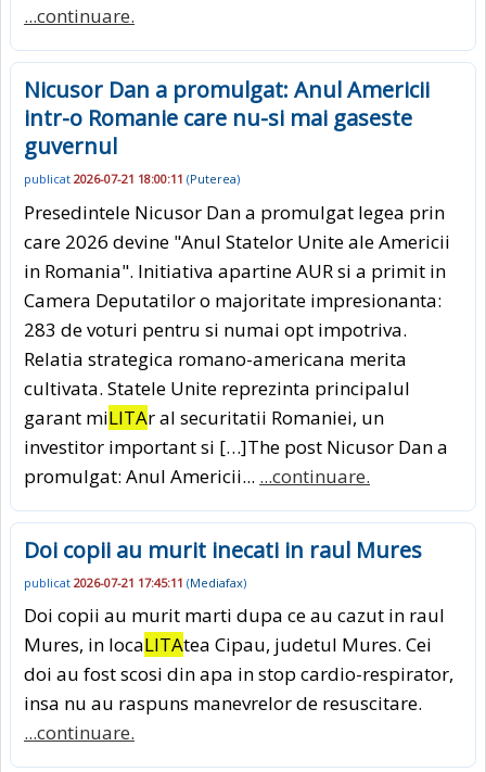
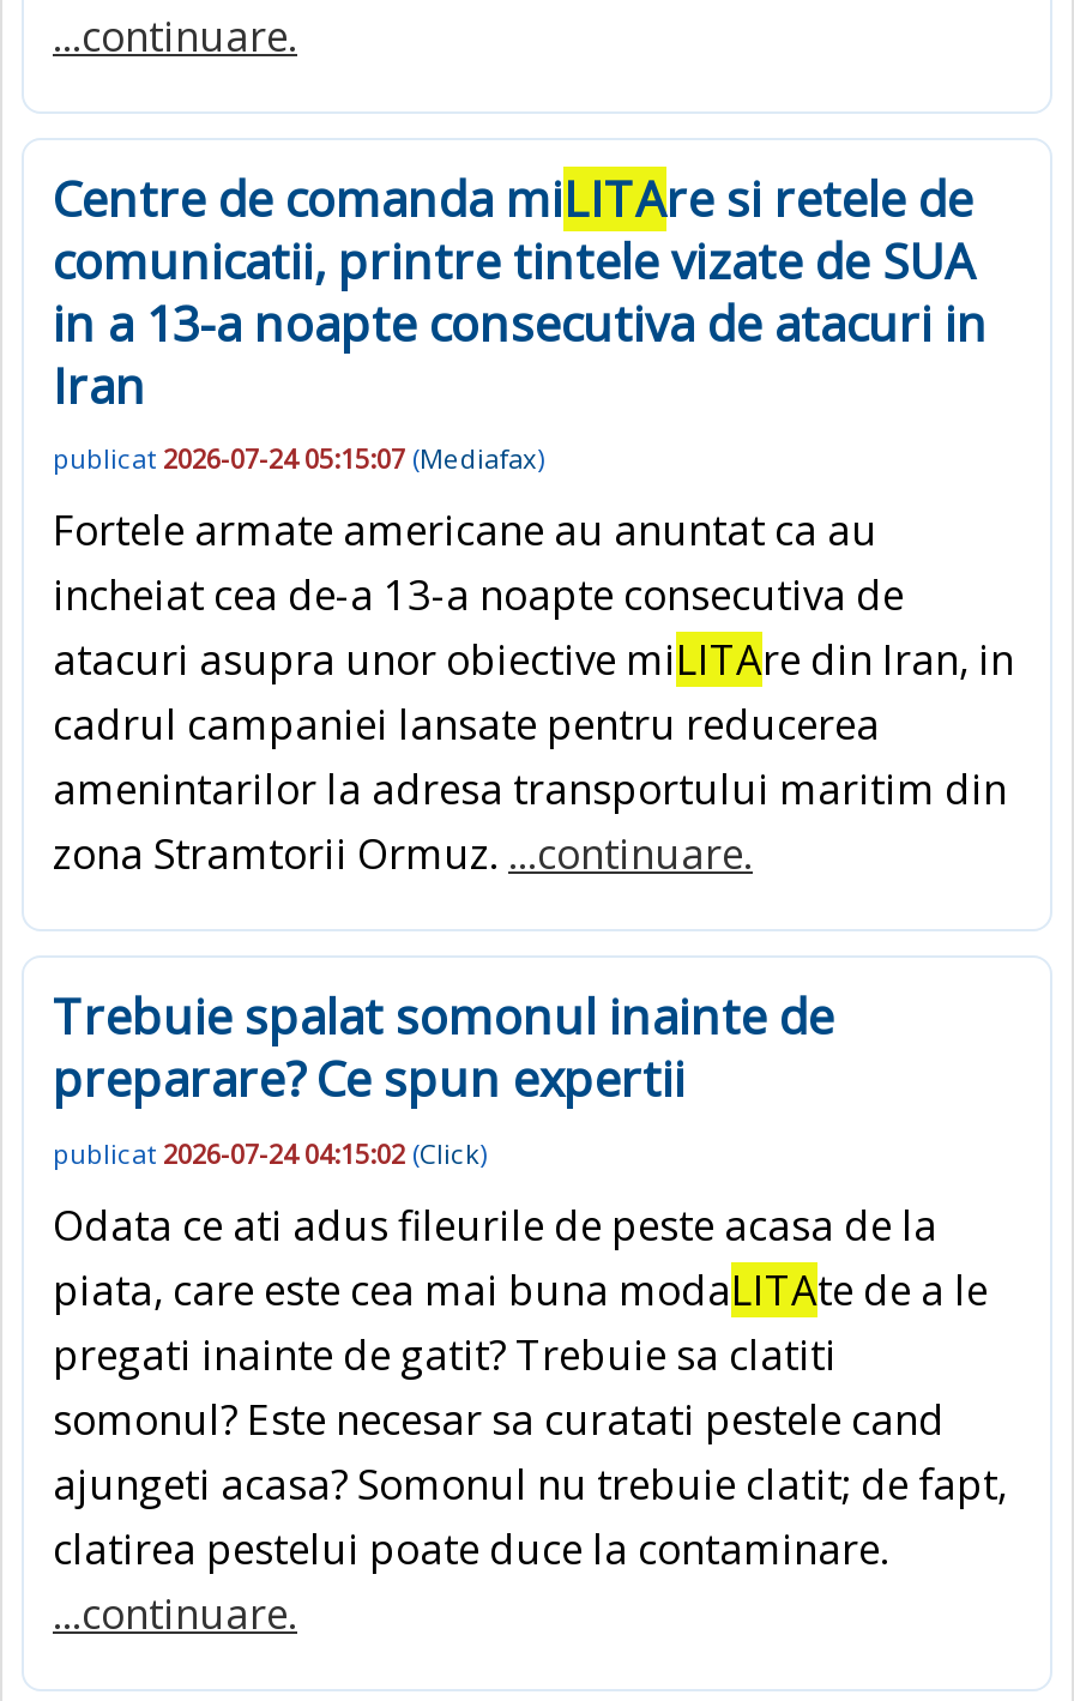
- Nicusor Dan a promulgat: Anul Americii
- intr-o Romanie care nu-si mai gaseste
- guvernul
- publicat 2026-07-21 18:00:11 (Puterea)
+ Centre de comanda miLITAre si retele de
+ comunicatii, printre tintele vizate de SUA
+ in a 13-a noapte consecutiva de atacuri in
+ Iran
+ publicat 2026-07-24 05:15:07 (Mediafax)

- Presedintele Nicusor Dan a promulgat legea prin
- care 2026 devine "Anul Statelor Unite ale Americii
- in Romania". Initiativa apartine AUR si a primit in
- Camera Deputatilor o majoritate impresionanta:
- 283 de voturi pentru si numai opt impotriva.
- Relatia strategica romano-americana merita
- cultivata. Statele Unite reprezinta principalul
- garant mi LITAr al securitatii Romaniei, un
- investitor important si […]The post Nicusor Dan a
- promulgat: Anul Americii......continuare.
+ Fortele armate americane au anuntat ca au
+ incheiat cea de-a 13-a noapte consecutiva de
+ atacuri asupra unor obiective miLITAre din Iran, in
+ cadrul campaniei lansate pentru reducerea
+ amenintarilor la adresa transportului maritim din
+ zona Stramtorii Ormuz....continuare.

- Doi copii au murit inecati in raul Mures
- publicat 2026-07-21 17:45:11 (Mediafax)
+ Trebuie spalat somonul inainte de
+ preparare? Ce spun expertii
+ publicat 2026-07-24 04:15:02 (Click)

- Doi copii au murit marti dupa ce au cazut in raul
- Mures, in locaLITAtea Cipau, judetul Mures. Cei
- doi au fost scosi din apa in stop cardio-respirator,
- insa nu au raspuns manevrelor de resuscitare.
+ Odata ce ati adus fileurile de peste acasa de la
+ piata, care este cea mai buna modaLITAte de a le
+ pregati inainte de gatit? Trebuie sa clatiti
+ somonul? Este necesar sa curatati pestele cand
+ ajungeti acasa? Somonul nu trebuie clatit; de fapt,
+ clatirea pestelui poate duce la contaminare.
